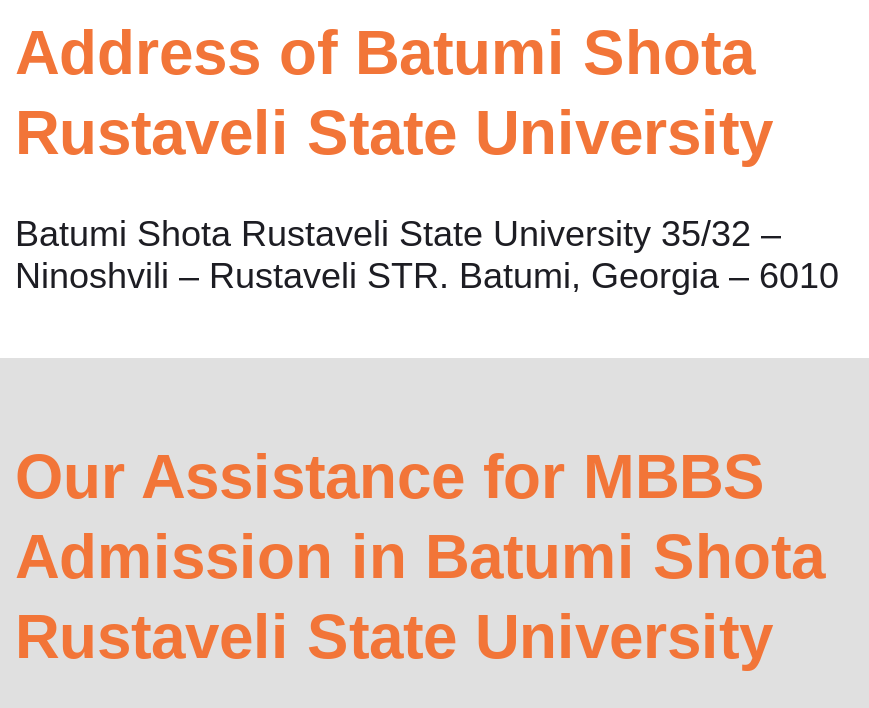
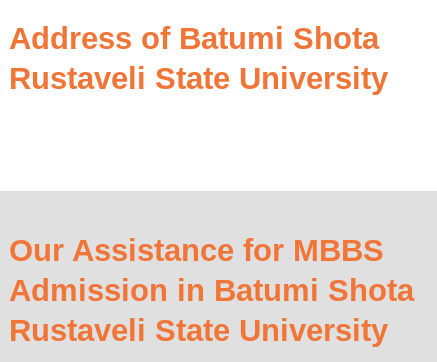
- Batumi Shota Rustaveli State University 35/32 –
- Ninoshvili – Rustaveli STR. Batumi, Georgia – 6010
